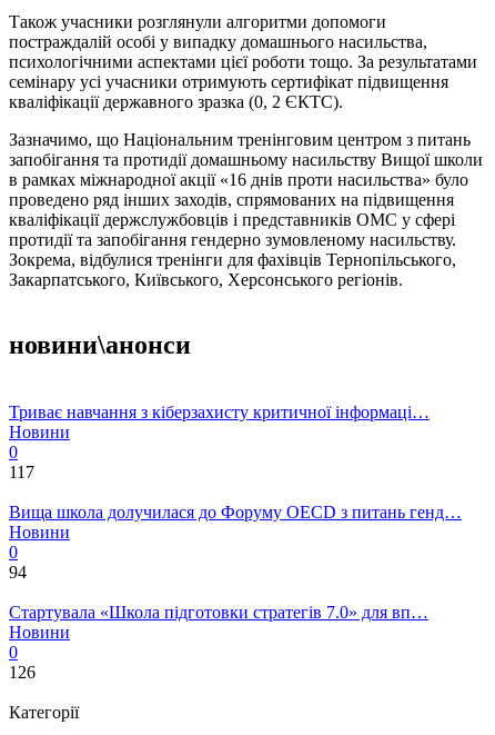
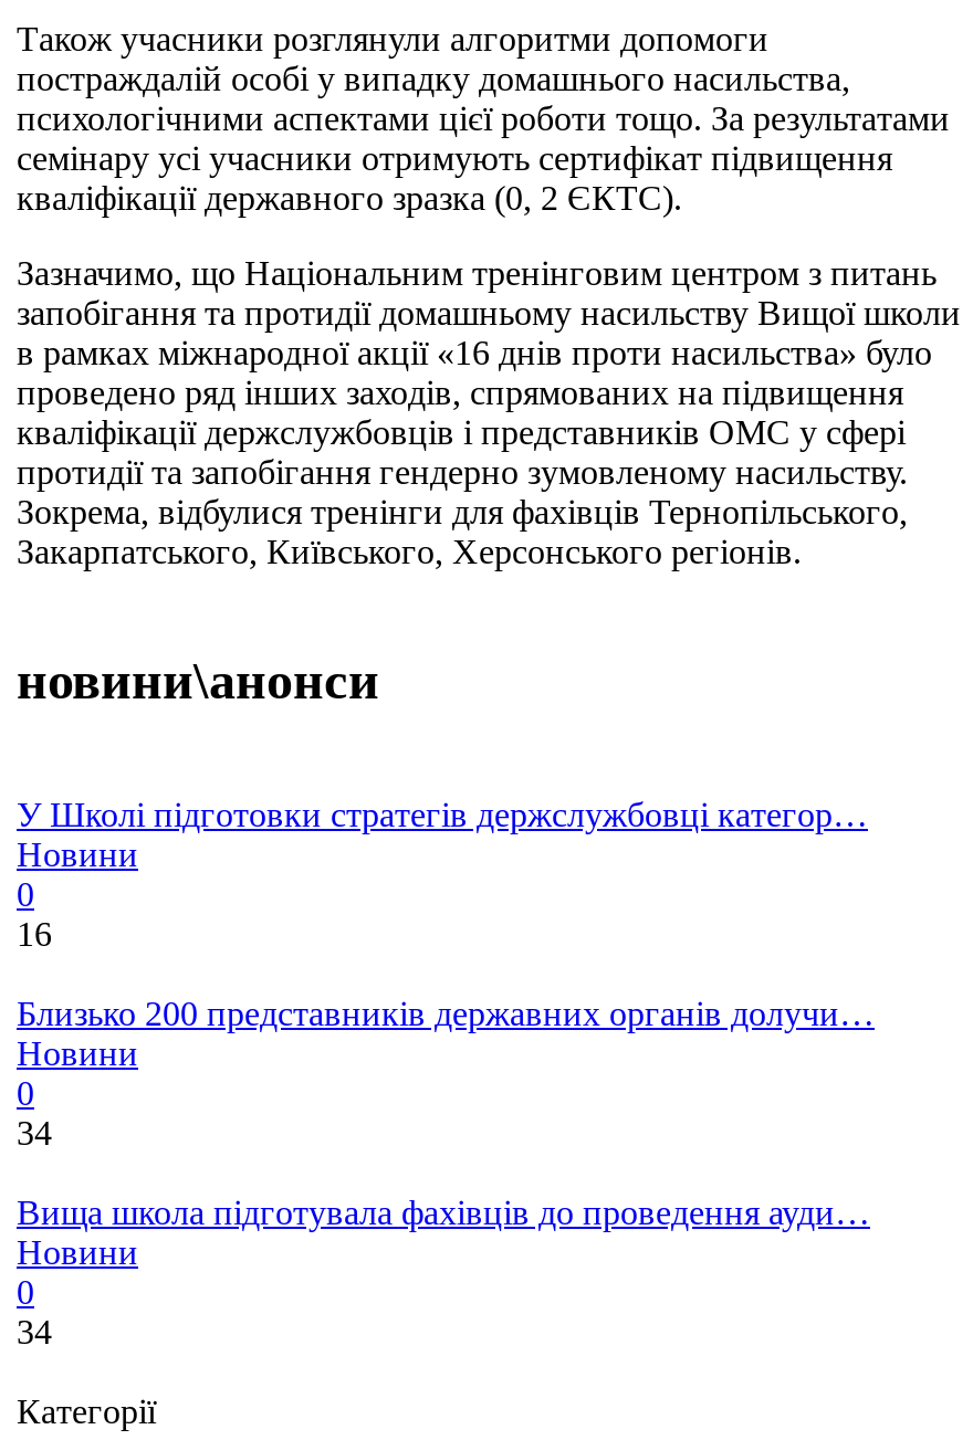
- Триває навчання з кіберзахисту критичної інформаці…
+ У Школі підготовки стратегів держслужбовці категор…

- 117
+ 16

- Вища школа долучилася до Форуму OECD з питань генд…
+ Близько 200 представників державних органів долучи…

- 94
+ 34

- Стартувала «Школа підготовки стратегів 7.0» для вп…
+ Вища школа підготувала фахівців до проведення ауди…

- 126
+ 34
